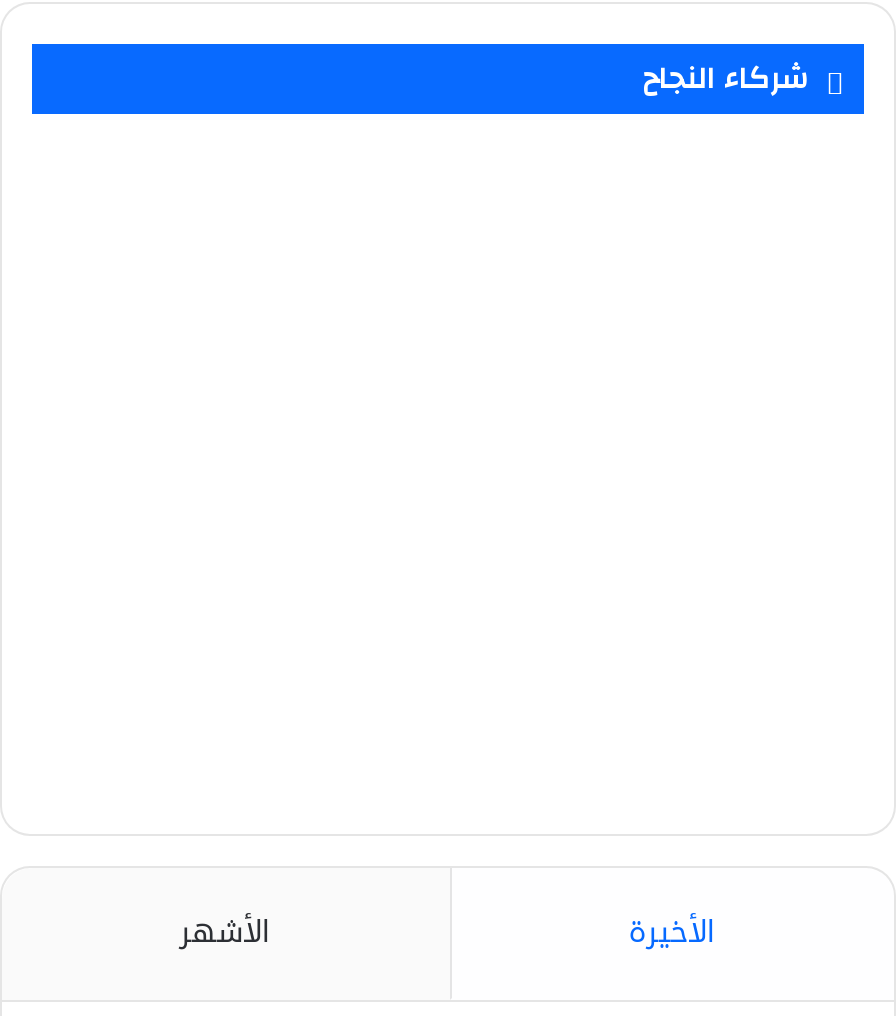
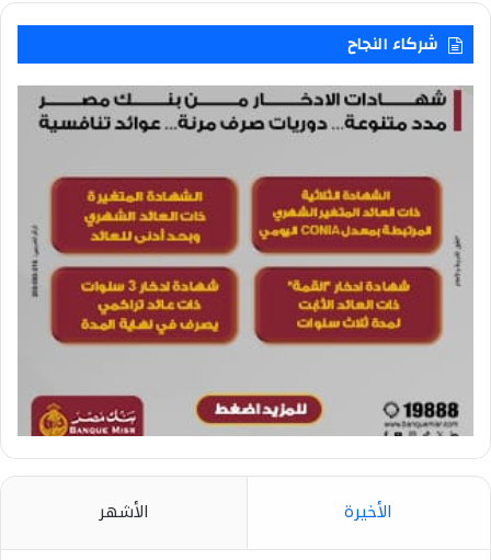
+ [image]
